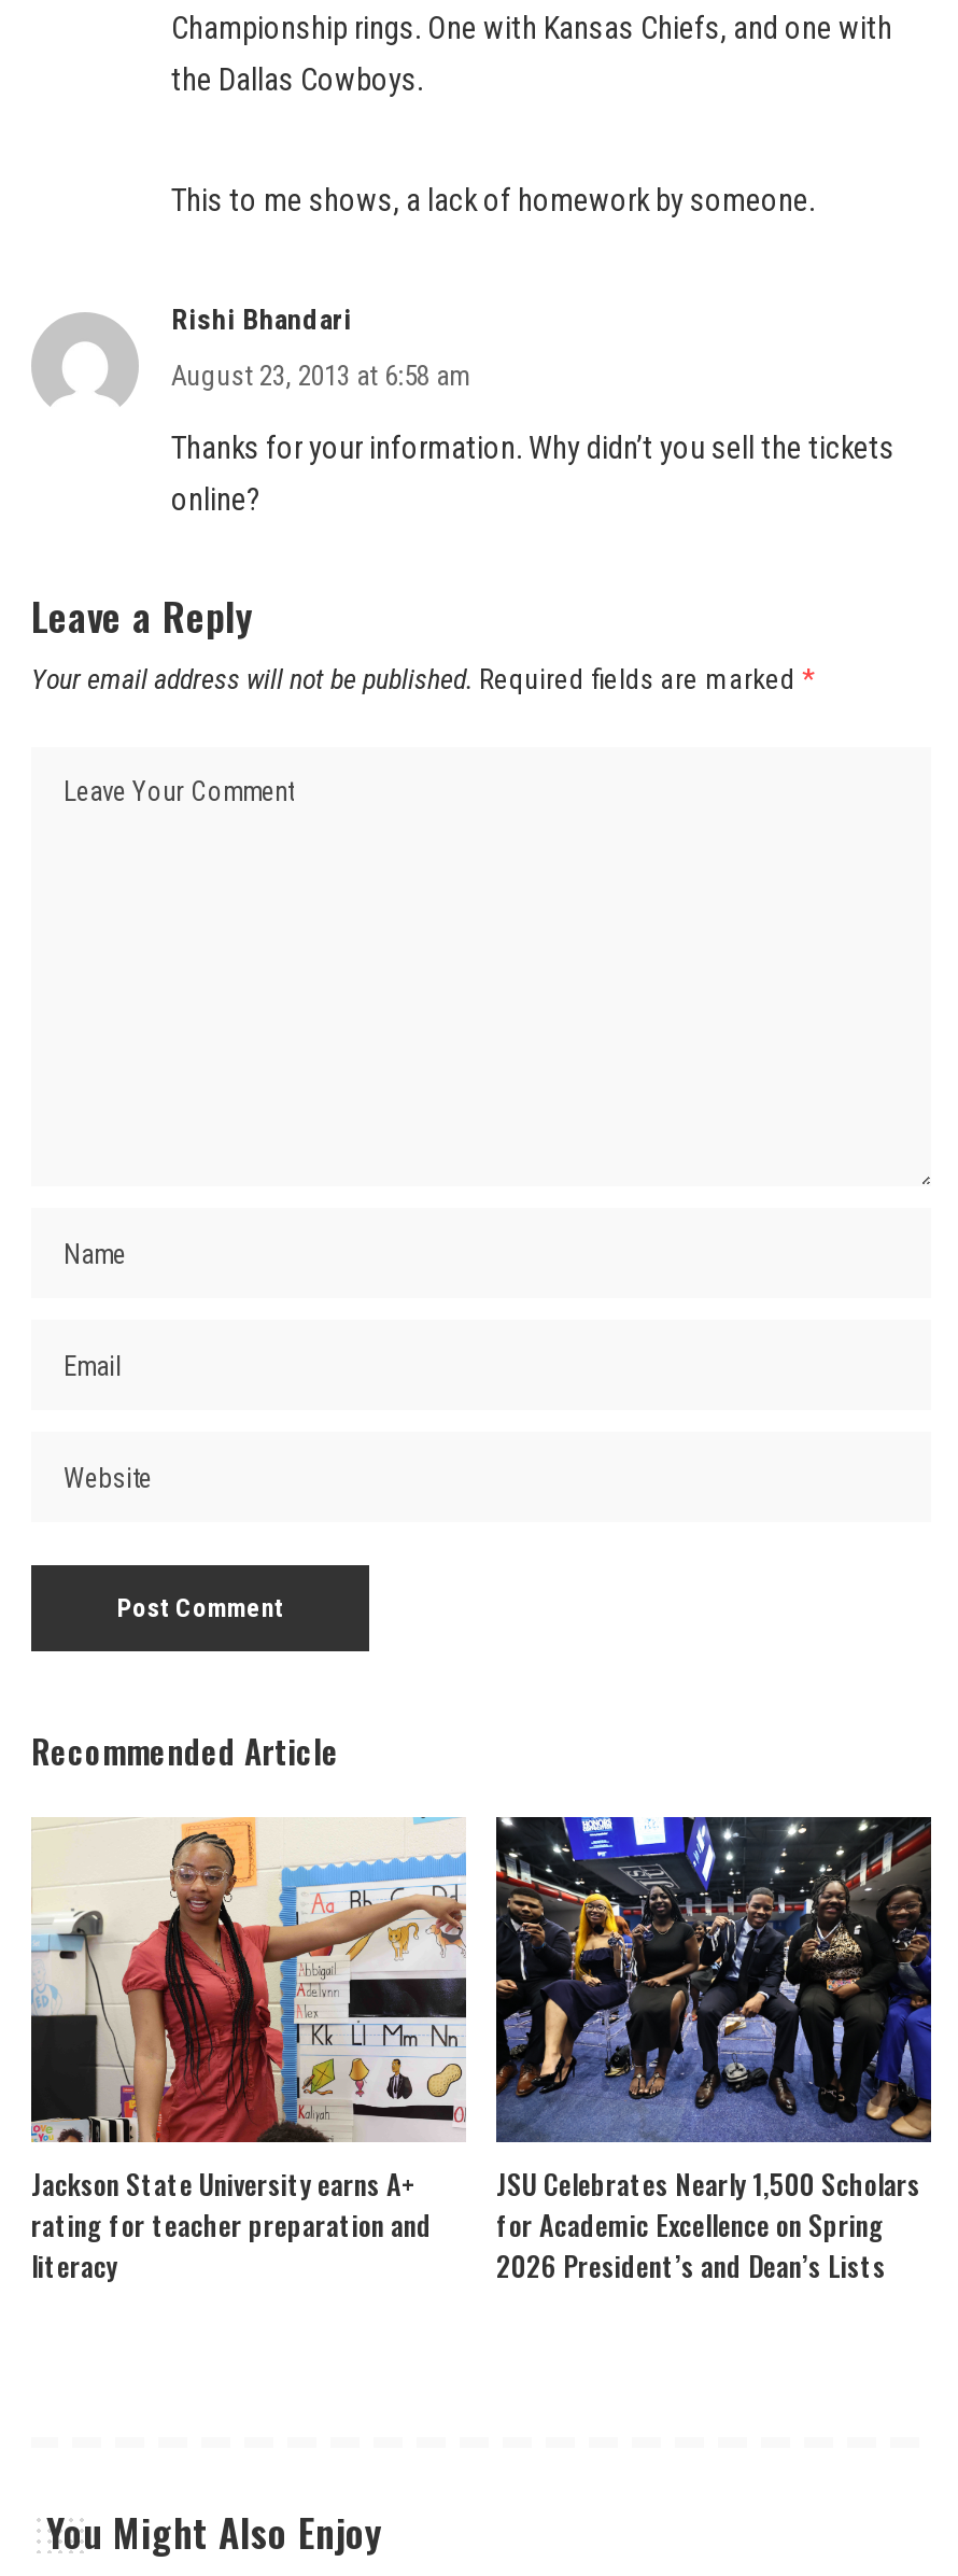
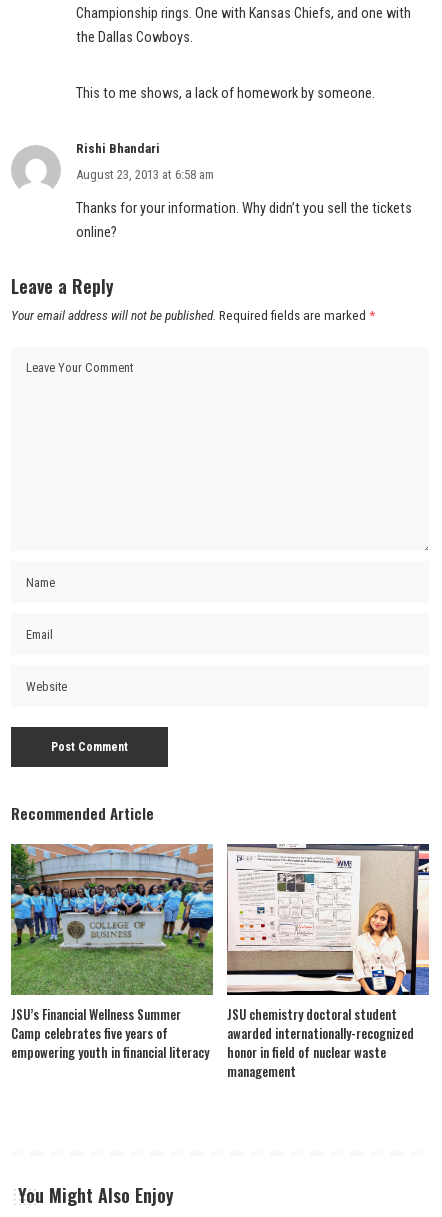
- [image]
- Jackson State University earns A+
- rating for teacher preparation and
- literacy
+ [image]
+ JSU’s Financial Wellness Summer
+ Camp celebrates five years of
+ empowering youth in financial literacy

- [image]
- JSU Celebrates Nearly 1,500 Scholars
- for Academic Excellence on Spring
- 2026 President’s and Dean’s Lists
+ [image]
+ JSU chemistry doctoral student
+ awarded internationally-recognized
+ honor in field of nuclear waste
+ management
